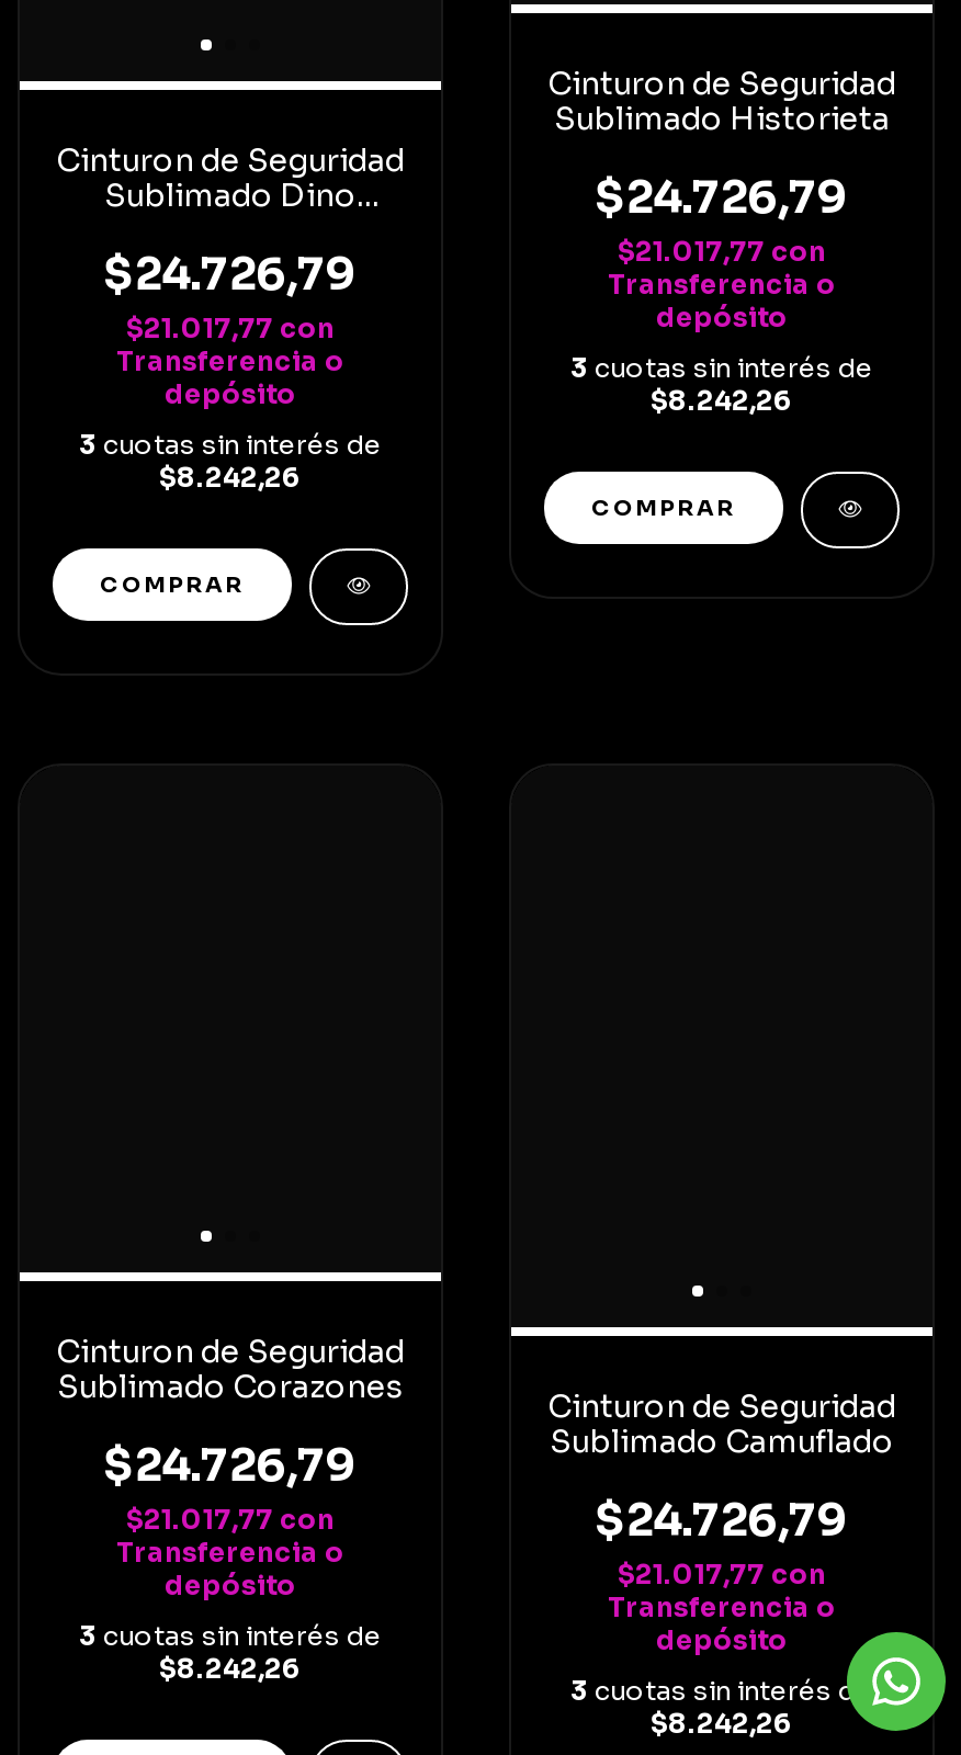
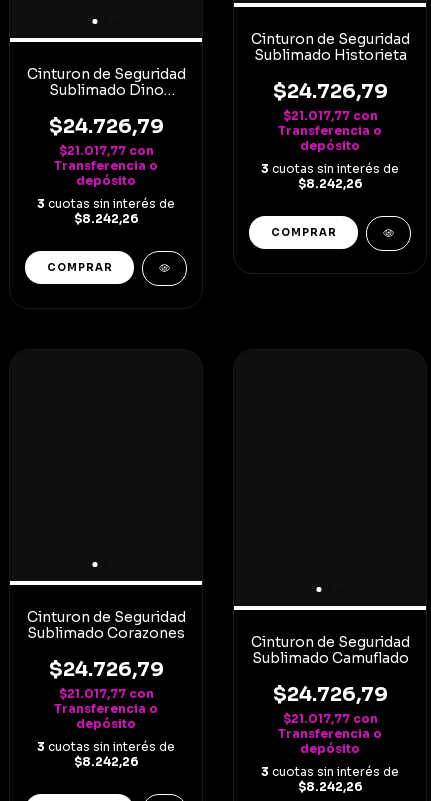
- [image]
